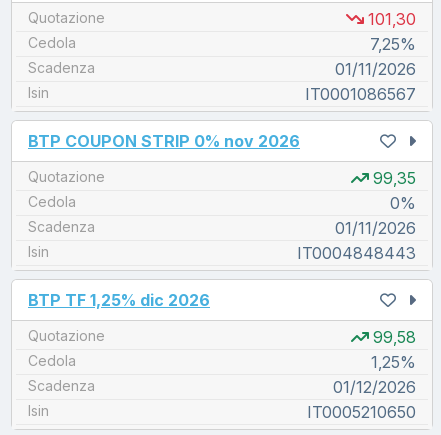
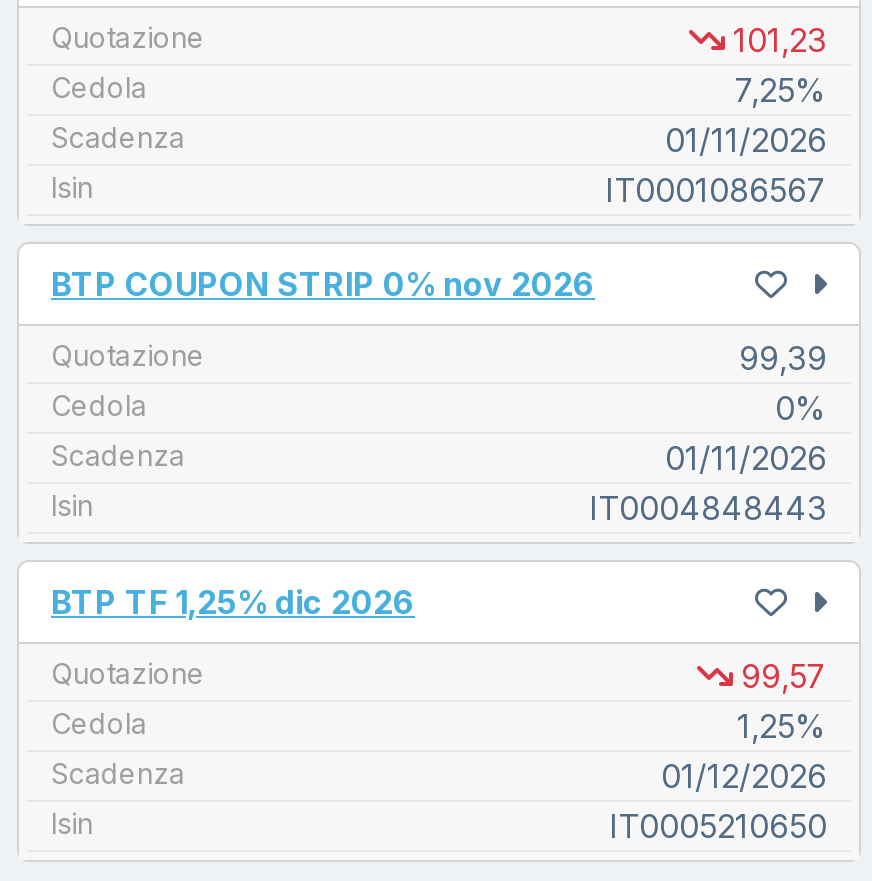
- 101,30
+ 101,23

- 99,35
+ 99,39

- 99,58
+ 99,57
